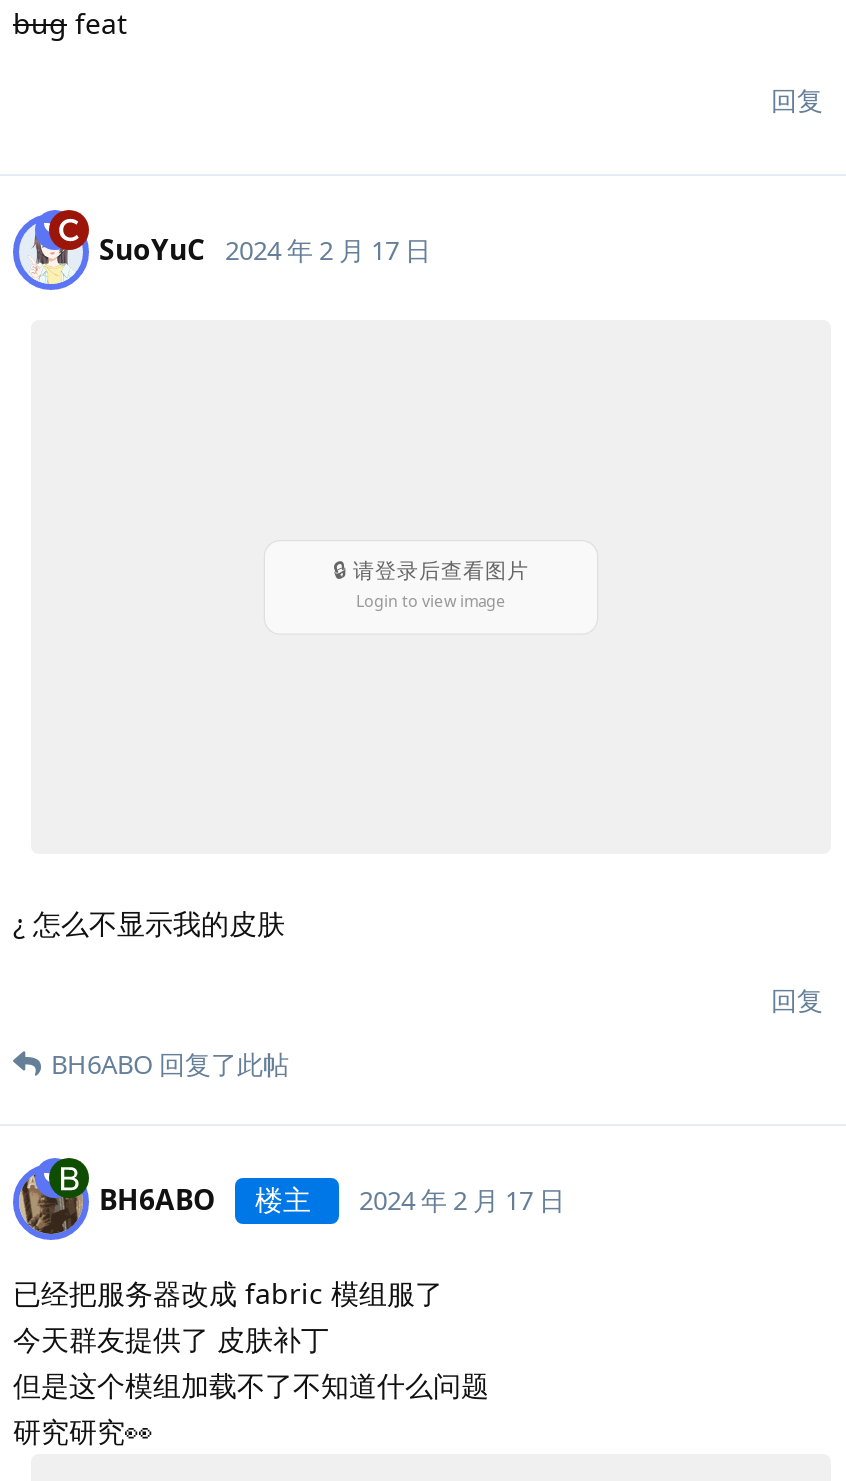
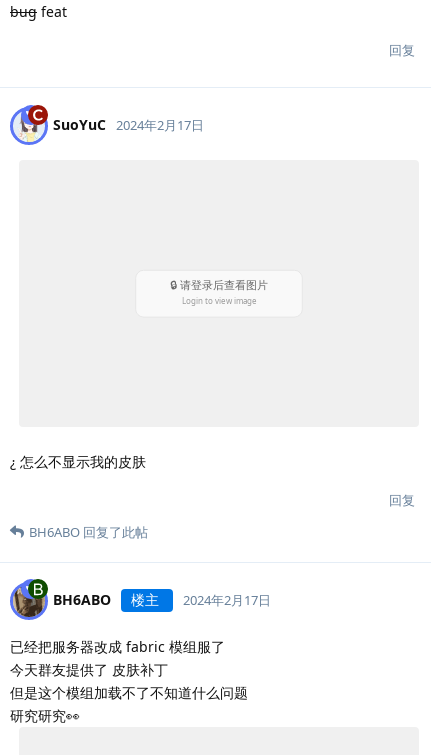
- SuoYuC 2024 年 2 月 17 日
+ SuoYuC 2024年2月17日

- BH6ABO 楼主 2024 年 2 月 17 日
+ BH6ABO 楼主 2024年2月17日
